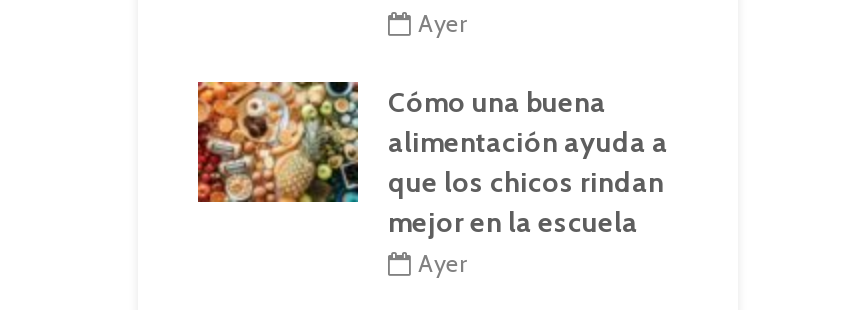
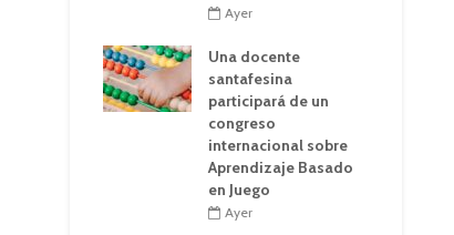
- [image]
- Cómo una buena
- alimentación ayuda a
- que los chicos rindan
- mejor en la escuela
+ [image]
+ Una docente
+ santafesina
+ participará de un
+ congreso
+ internacional sobre
+ Aprendizaje Basado
+ en Juego
